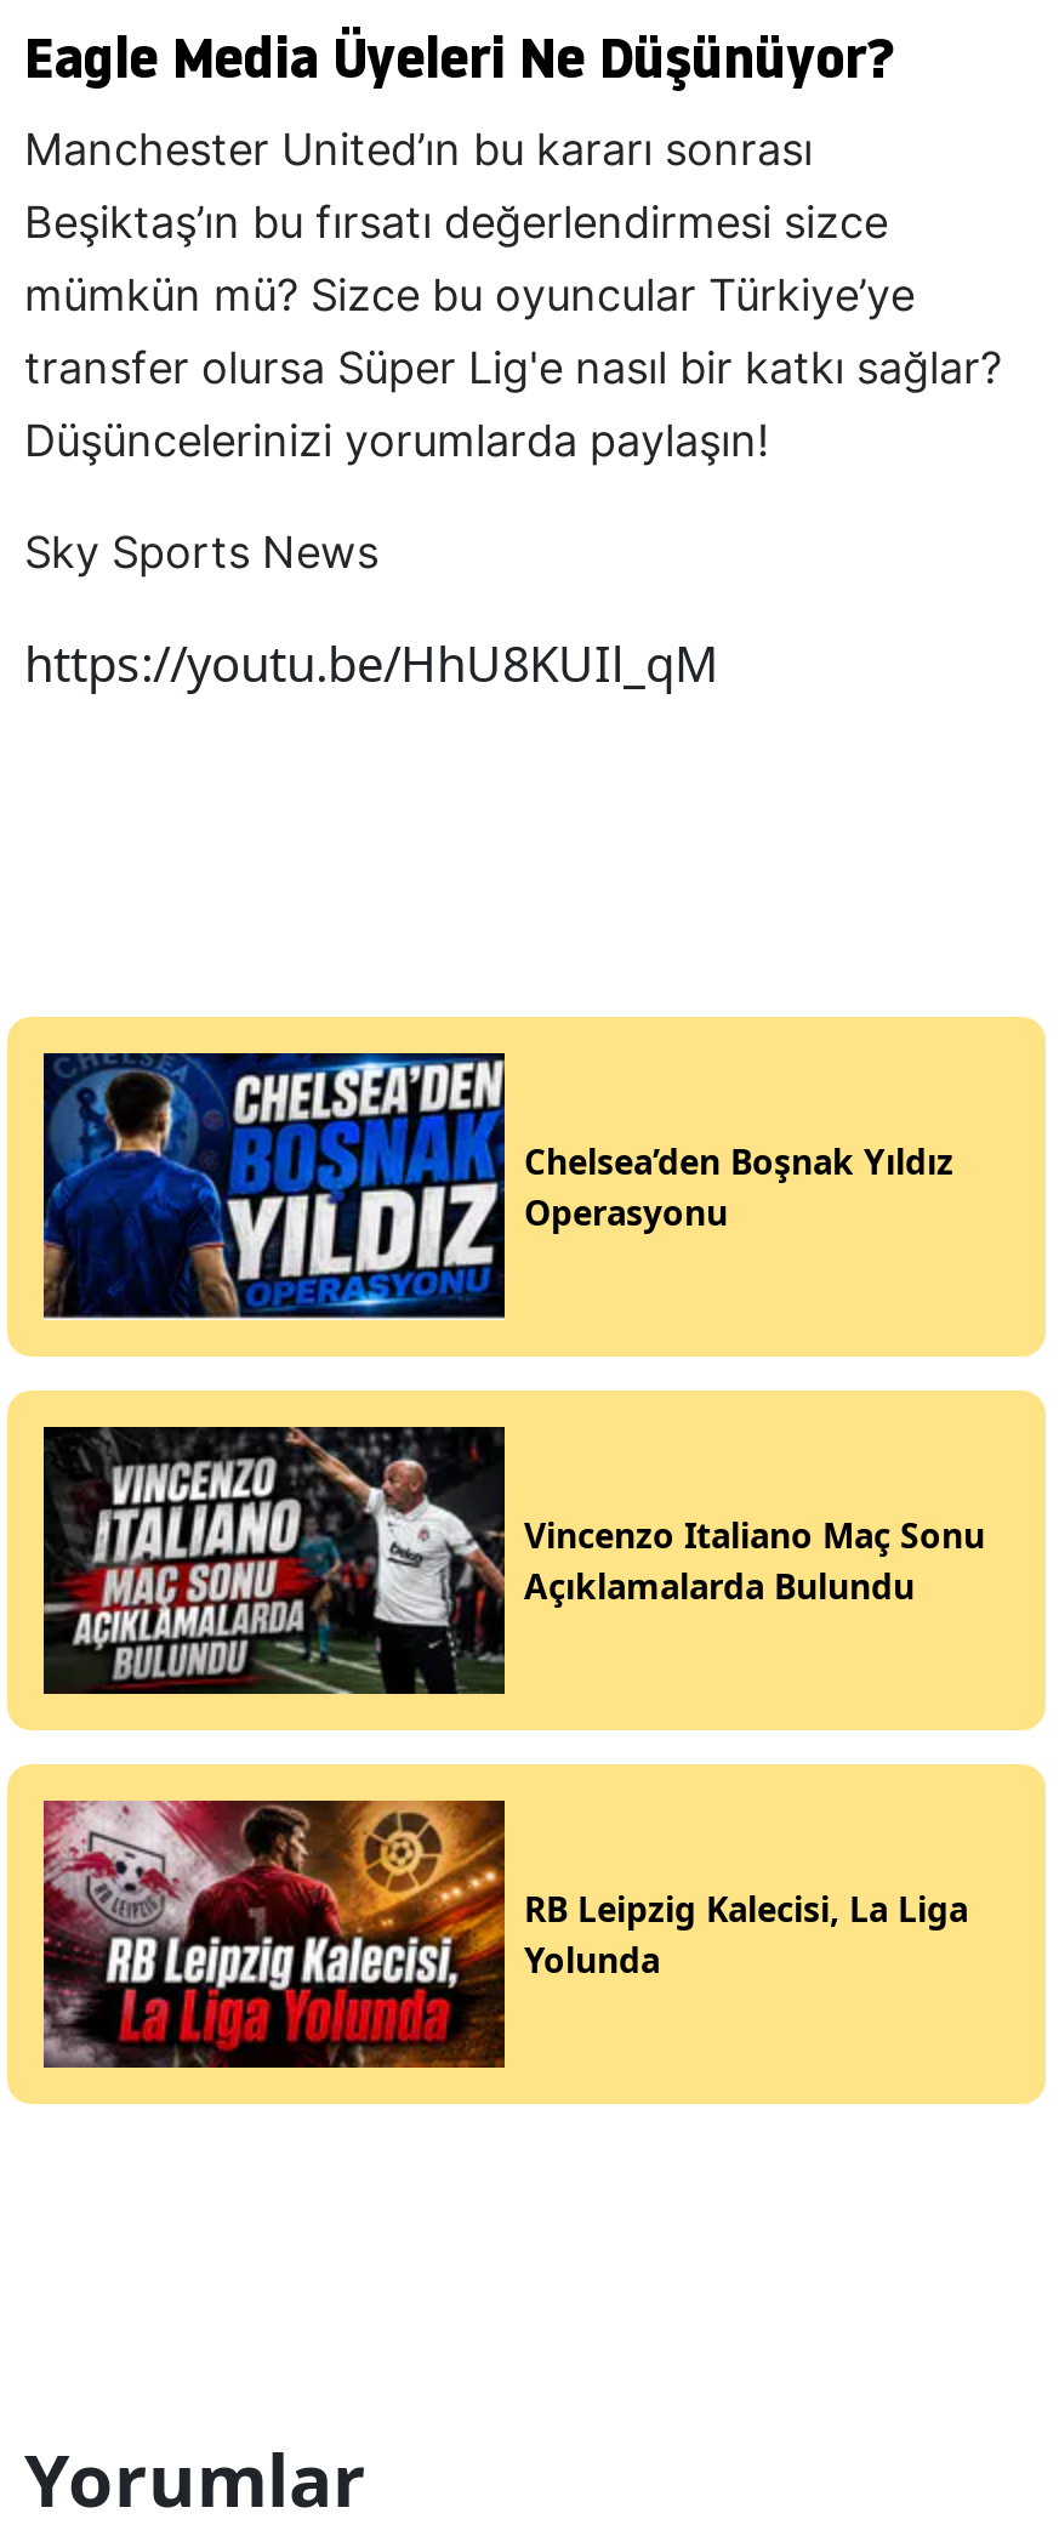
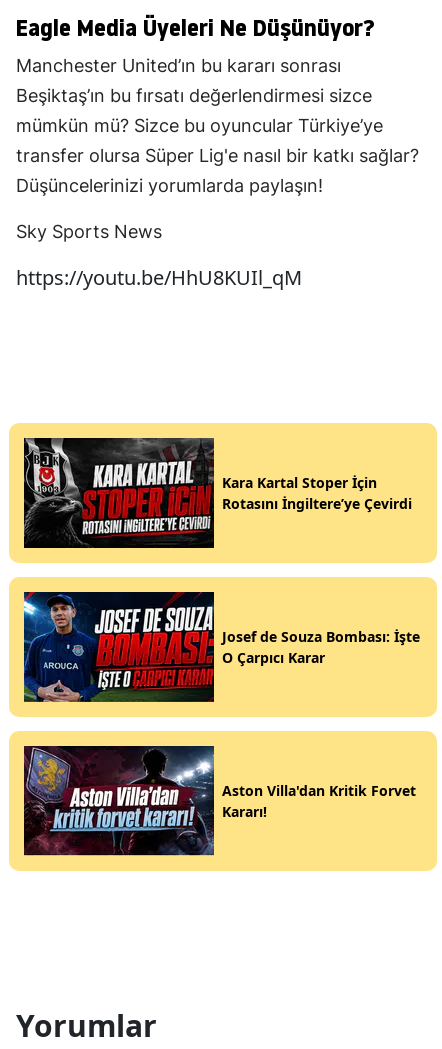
- [image]
- Chelsea’den Boşnak Yıldız
- Operasyonu
+ [image]
+ Kara Kartal Stoper İçin
+ Rotasını İngiltere’ye Çevirdi

- [image]
- Vincenzo Italiano Maç Sonu
- Açıklamalarda Bulundu
+ [image]
+ Josef de Souza Bombası: İşte
+ O Çarpıcı Karar

- [image]
- RB Leipzig Kalecisi, La Liga
- Yolunda
+ [image]
+ Aston Villa'dan Kritik Forvet
+ Kararı!
